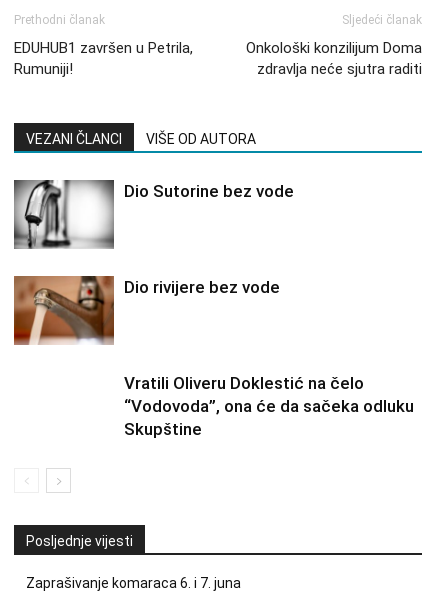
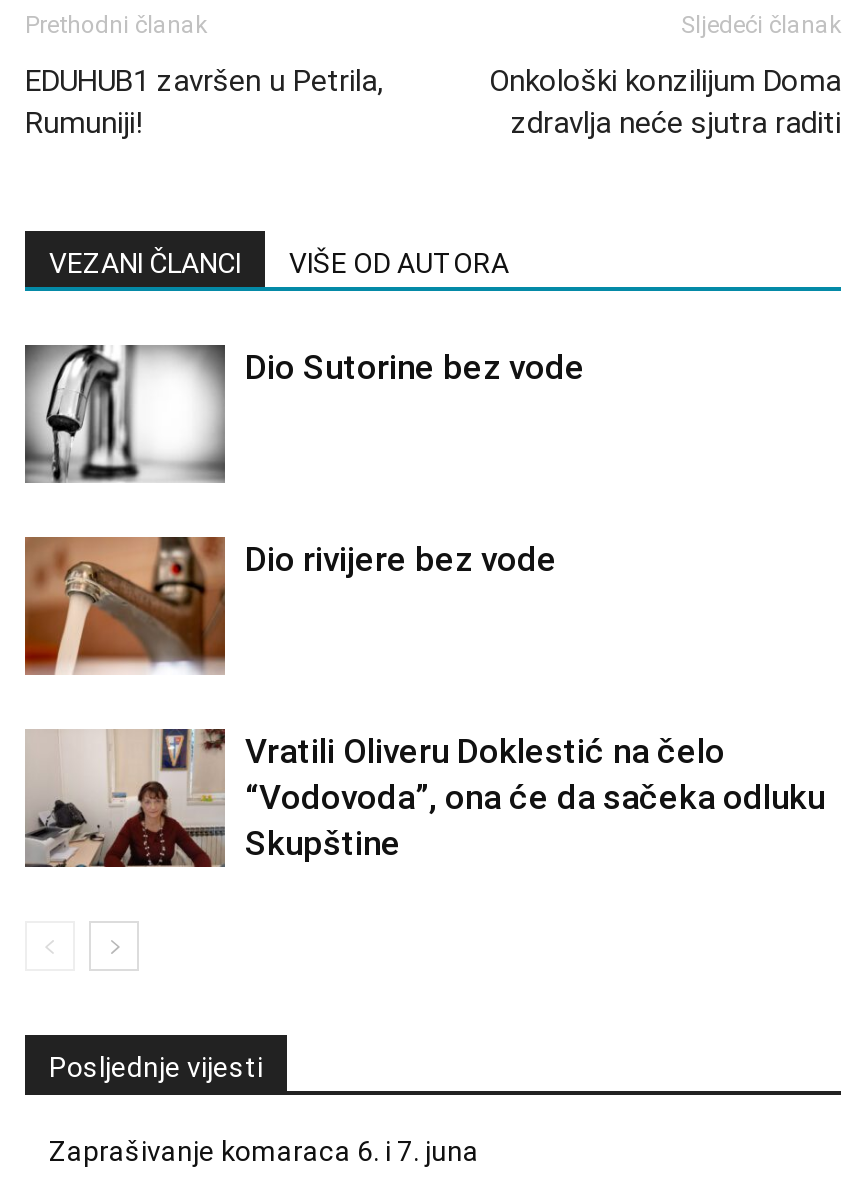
+ [image]
